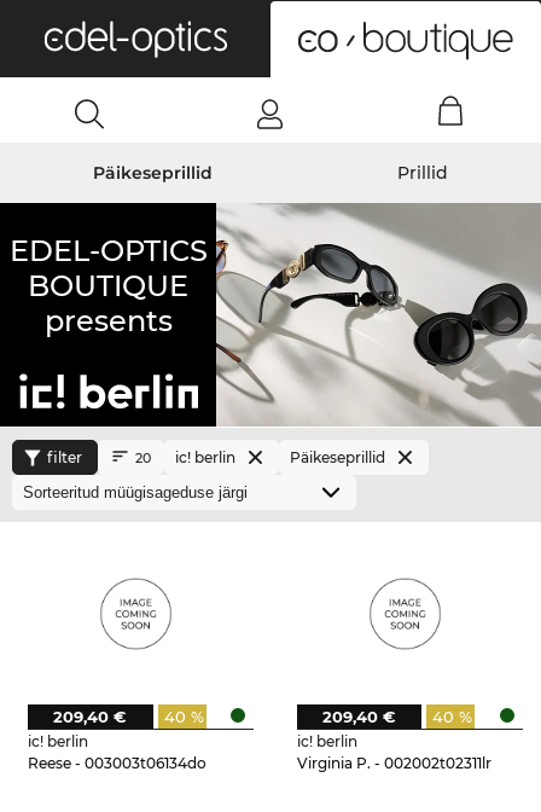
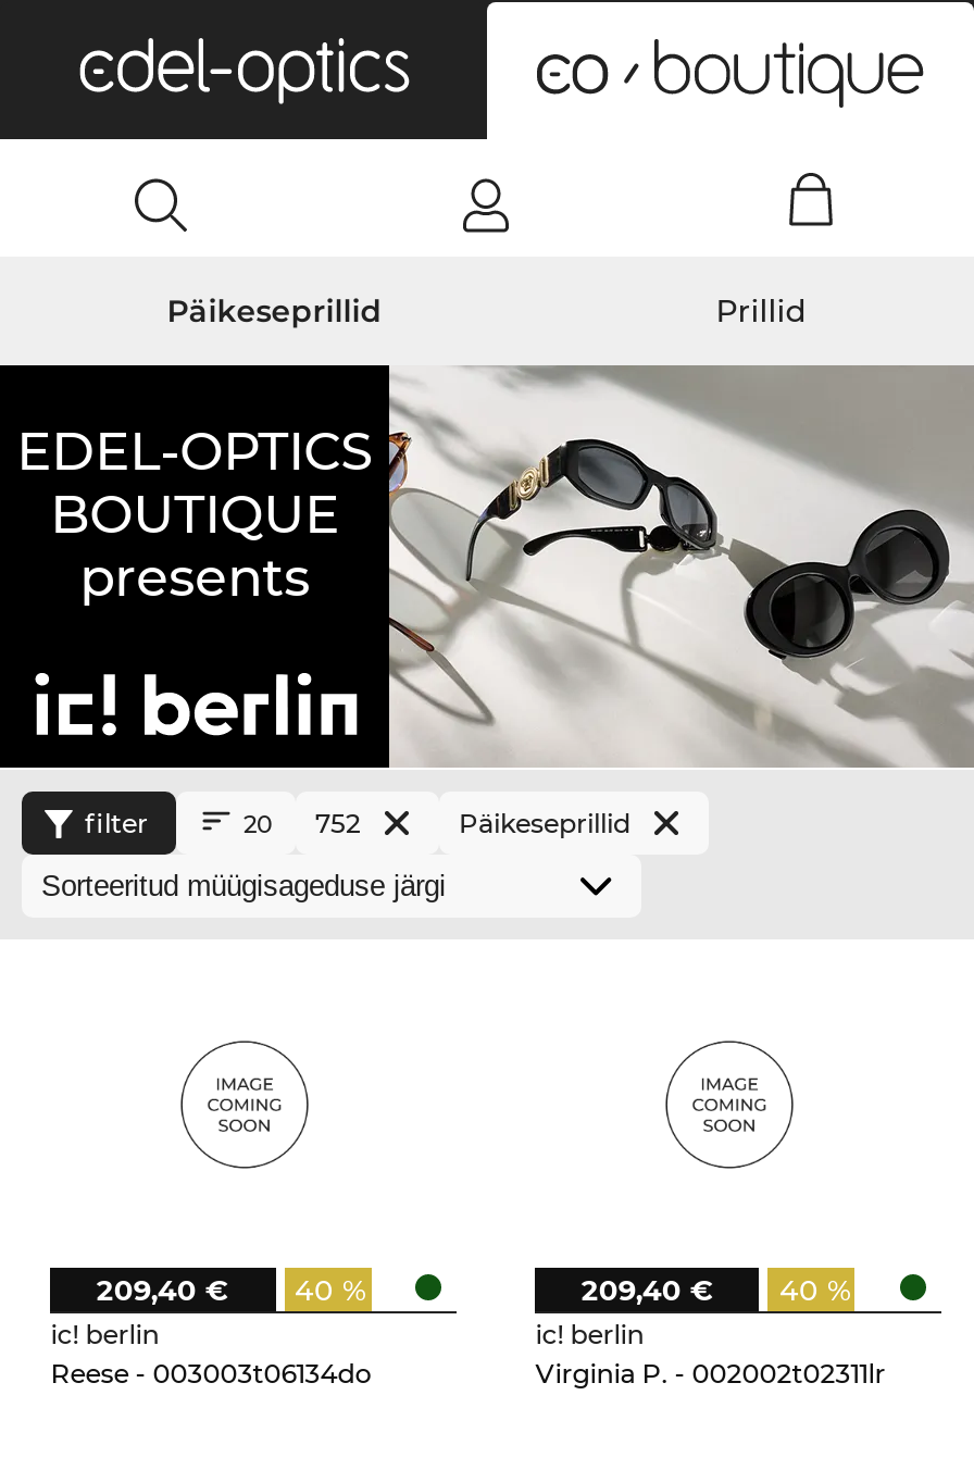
- ic! berlin
+ 752
